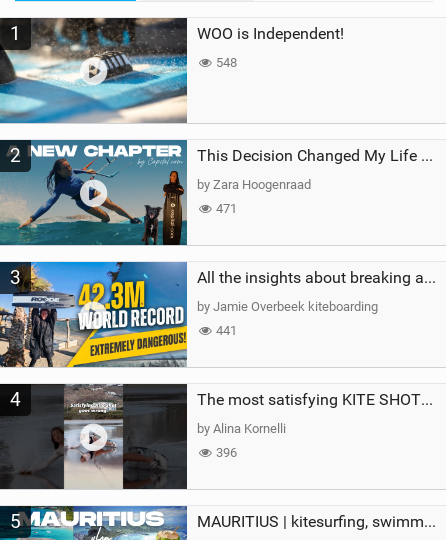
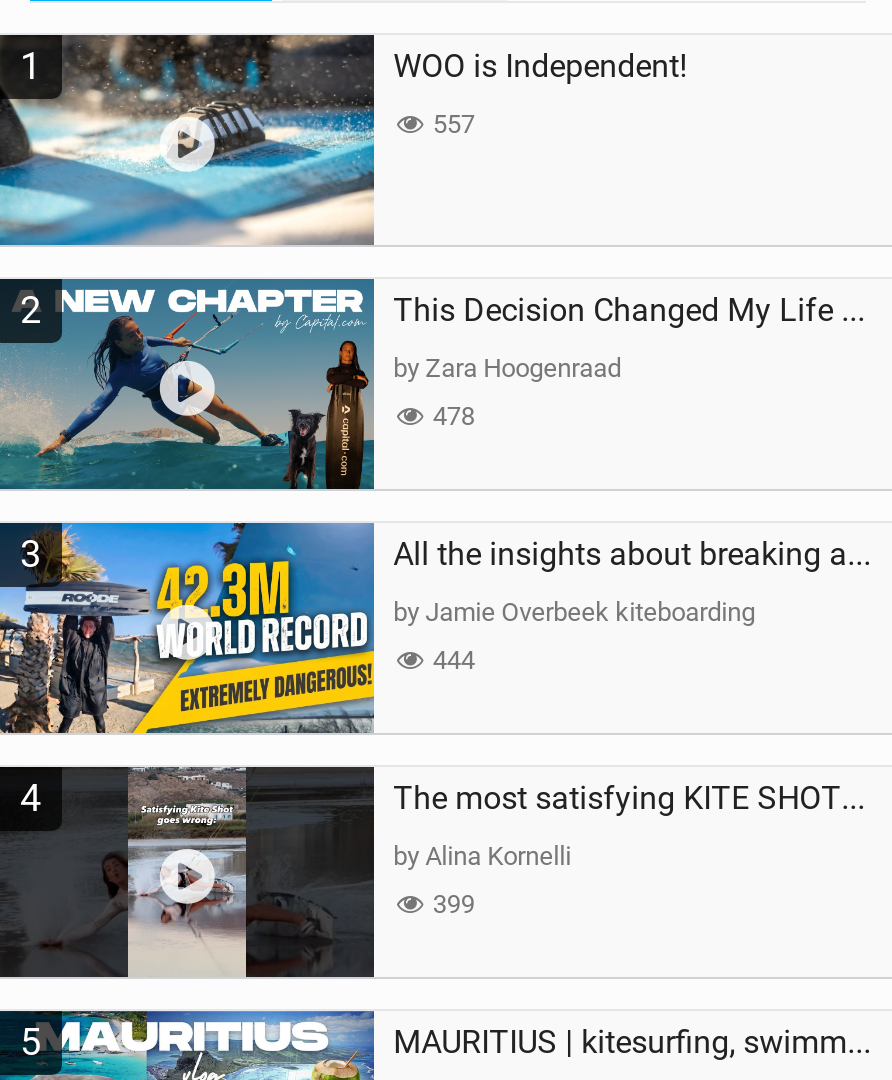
- 548
+ 557

- 471
+ 478

- 441
+ 444

- 396
+ 399
